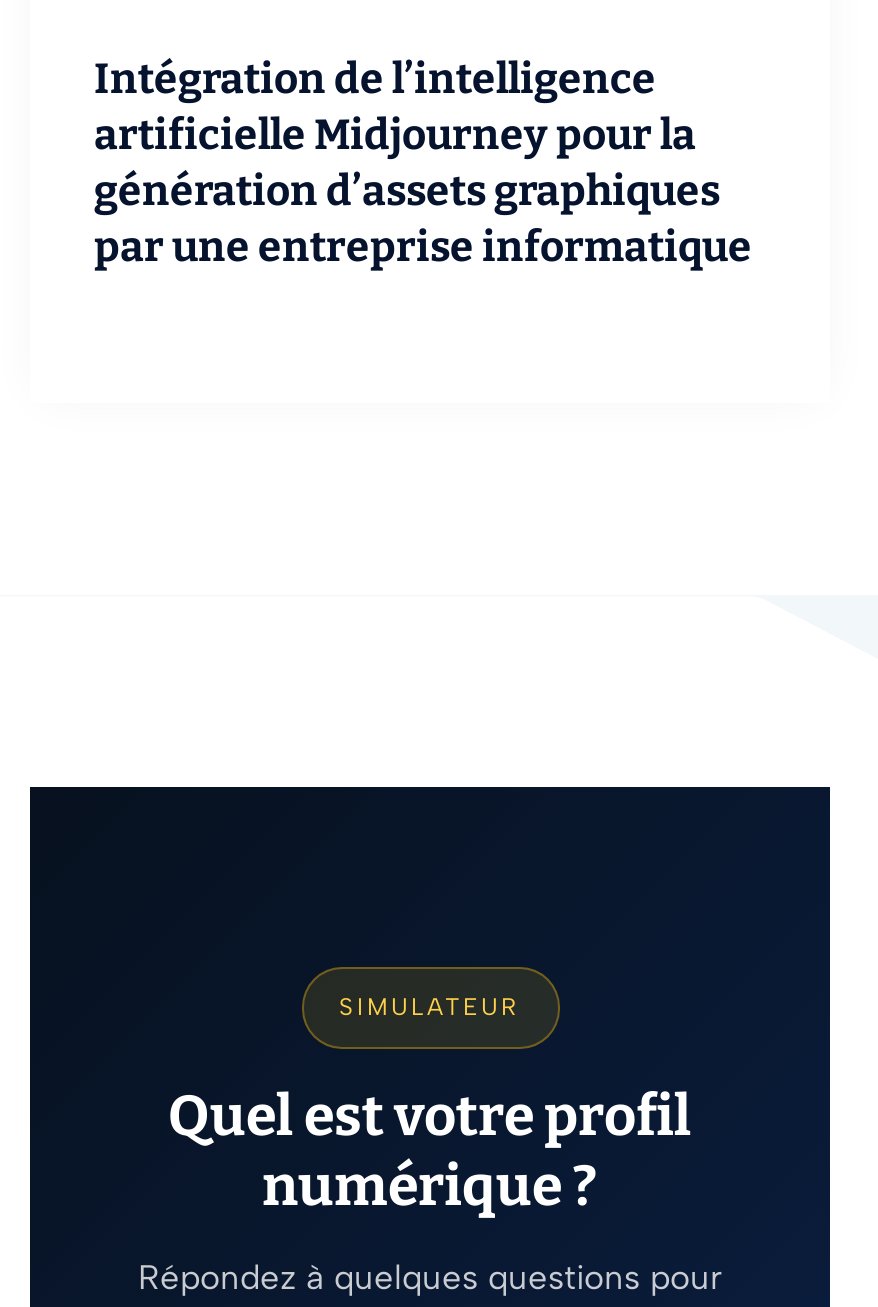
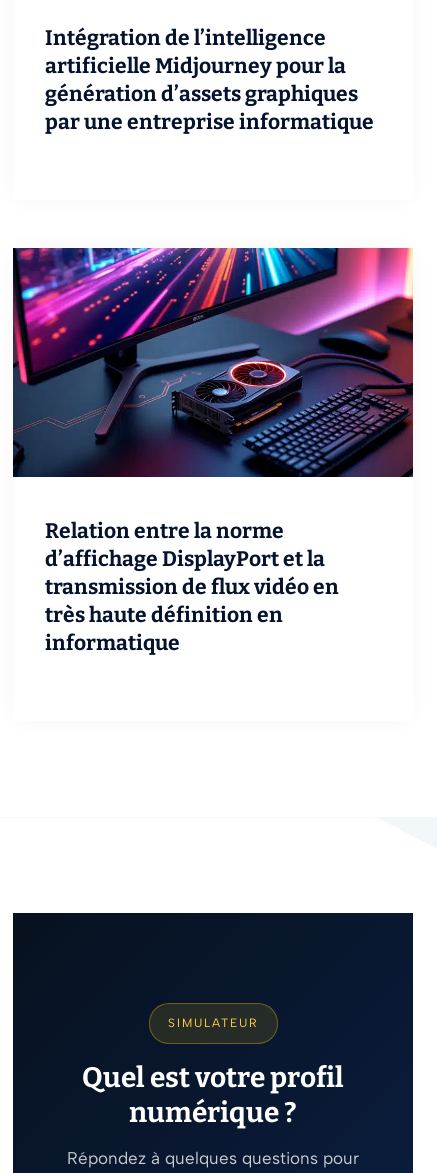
+ [image]
+ Relation entre la norme
+ d’affichage DisplayPort et la
+ transmission de flux vidéo en
+ très haute définition en
+ informatique
